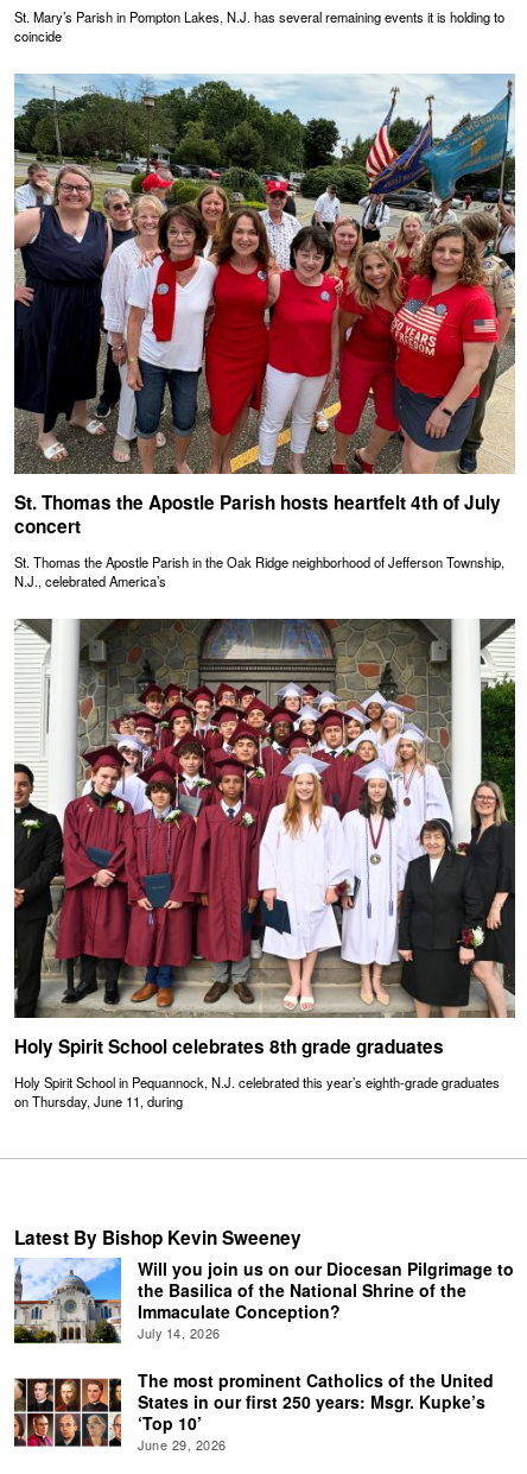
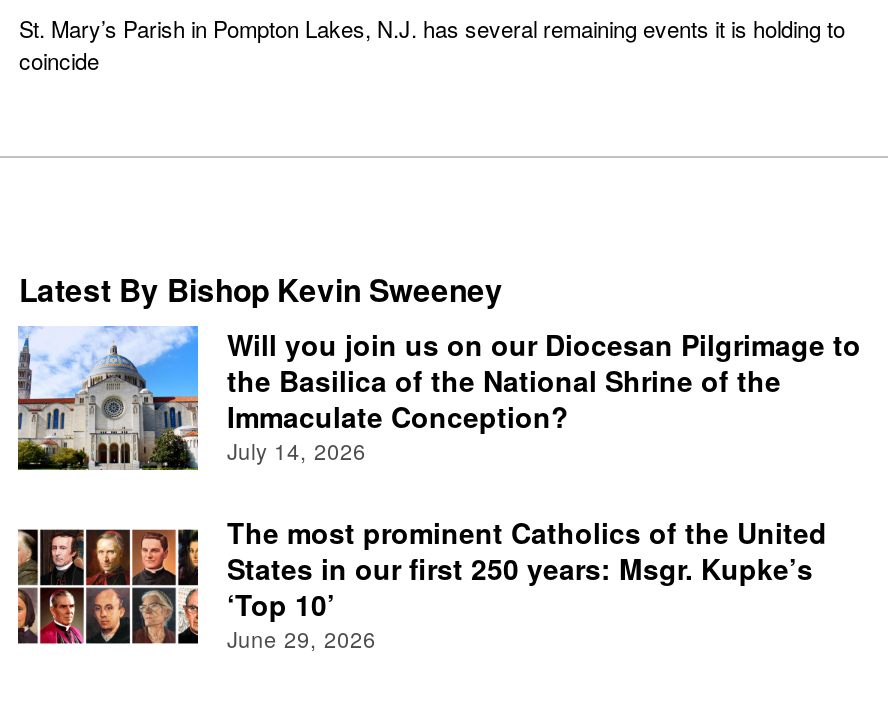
- [image]
- St. Thomas the Apostle Parish hosts heartfelt 4th of July
- concert
- St. Thomas the Apostle Parish in the Oak Ridge neighborhood of Jefferson Township,
- N.J., celebrated America’s

- [image]
- Holy Spirit School celebrates 8th grade graduates
- Holy Spirit School in Pequannock, N.J. celebrated this year’s eighth-grade graduates
- on Thursday, June 11, during
